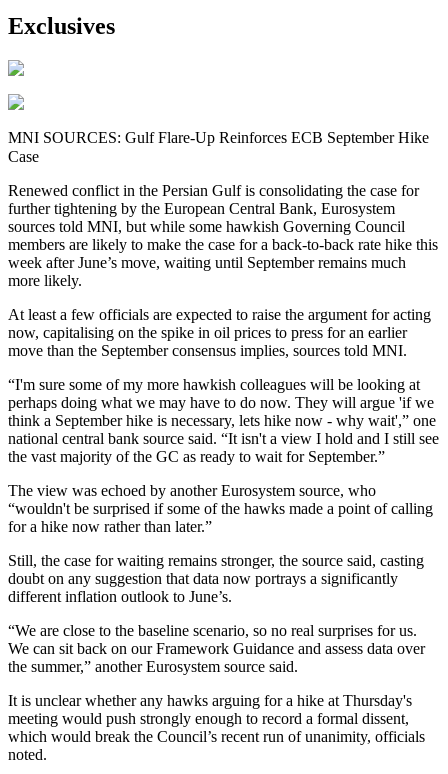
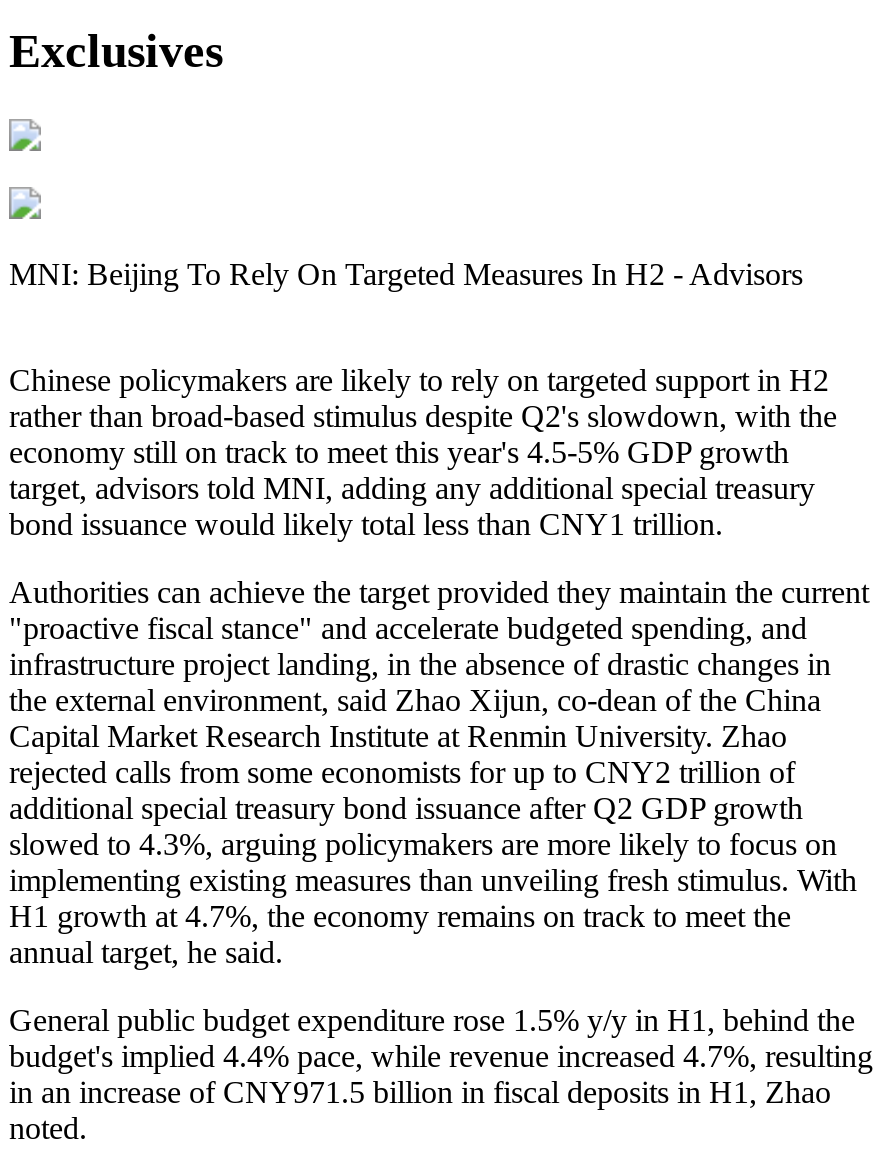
- MNI SOURCES: Gulf Flare-Up Reinforces ECB September Hike
- Case
- Renewed conflict in the Persian Gulf is consolidating the case for
- further tightening by the European Central Bank, Eurosystem
- sources told MNI, but while some hawkish Governing Council
- members are likely to make the case for a back-to-back rate hike this
- week after June’s move, waiting until September remains much
- more likely.
- At least a few officials are expected to raise the argument for acting
- now, capitalising on the spike in oil prices to press for an earlier
- move than the September consensus implies, sources told MNI.
- “I'm sure some of my more hawkish colleagues will be looking at
- perhaps doing what we may have to do now. They will argue 'if we
- think a September hike is necessary, lets hike now - why wait',” one
- national central bank source said. “It isn't a view I hold and I still see
- the vast majority of the GC as ready to wait for September.”
- The view was echoed by another Eurosystem source, who
- “wouldn't be surprised if some of the hawks made a point of calling
- for a hike now rather than later.”
- Still, the case for waiting remains stronger, the source said, casting
- doubt on any suggestion that data now portrays a significantly
- different inflation outlook to June’s.
- “We are close to the baseline scenario, so no real surprises for us.
- We can sit back on our Framework Guidance and assess data over
- the summer,” another Eurosystem source said.
- It is unclear whether any hawks arguing for a hike at Thursday's
- meeting would push strongly enough to record a formal dissent,
- which would break the Council’s recent run of unanimity, officials
+ MNI: Beijing To Rely On Targeted Measures In H2 - Advisors
+ Chinese policymakers are likely to rely on targeted support in H2
+ rather than broad-based stimulus despite Q2's slowdown, with the
+ economy still on track to meet this year's 4.5-5% GDP growth
+ target, advisors told MNI, adding any additional special treasury
+ bond issuance would likely total less than CNY1 trillion.
+ Authorities can achieve the target provided they maintain the current
+ "proactive fiscal stance" and accelerate budgeted spending, and
+ infrastructure project landing, in the absence of drastic changes in
+ the external environment, said Zhao Xijun, co-dean of the China
+ Capital Market Research Institute at Renmin University. Zhao
+ rejected calls from some economists for up to CNY2 trillion of
+ additional special treasury bond issuance after Q2 GDP growth
+ slowed to 4.3%, arguing policymakers are more likely to focus on
+ implementing existing measures than unveiling fresh stimulus. With
+ H1 growth at 4.7%, the economy remains on track to meet the
+ annual target, he said.
+ General public budget expenditure rose 1.5% y/y in H1, behind the
+ budget's implied 4.4% pace, while revenue increased 4.7%, resulting
+ in an increase of CNY971.5 billion in fiscal deposits in H1, Zhao
